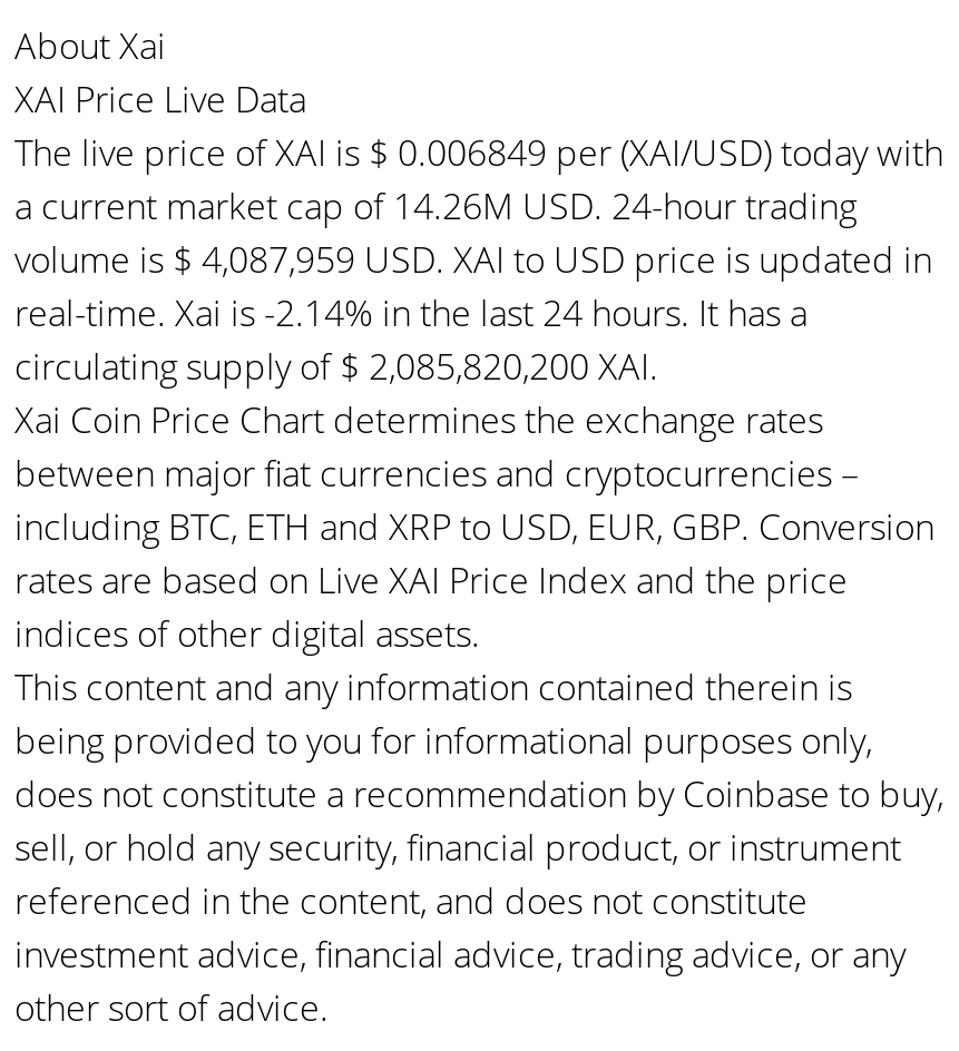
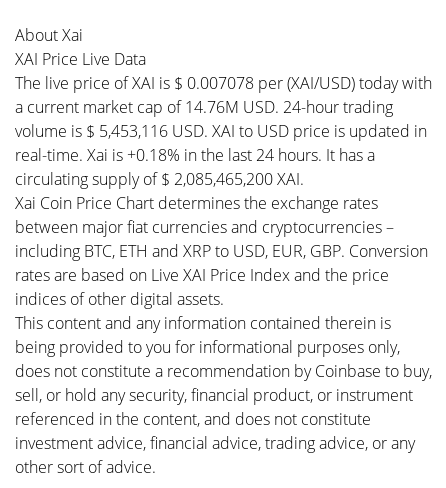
- The live price of XAI is $ 0.006849 per (XAI/USD) today with
+ The live price of XAI is $ 0.007078 per (XAI/USD) today with

- a current market cap of 14.26M USD. 24-hour trading
+ a current market cap of 14.76M USD. 24-hour trading

- volume is $ 4,087,959 USD. XAI to USD price is updated in
+ volume is $ 5,453,116 USD. XAI to USD price is updated in

- real-time. Xai is -2.14% in the last 24 hours. It has a
+ real-time. Xai is +0.18% in the last 24 hours. It has a

- circulating supply of $ 2,085,820,200 XAI.
+ circulating supply of $ 2,085,465,200 XAI.
